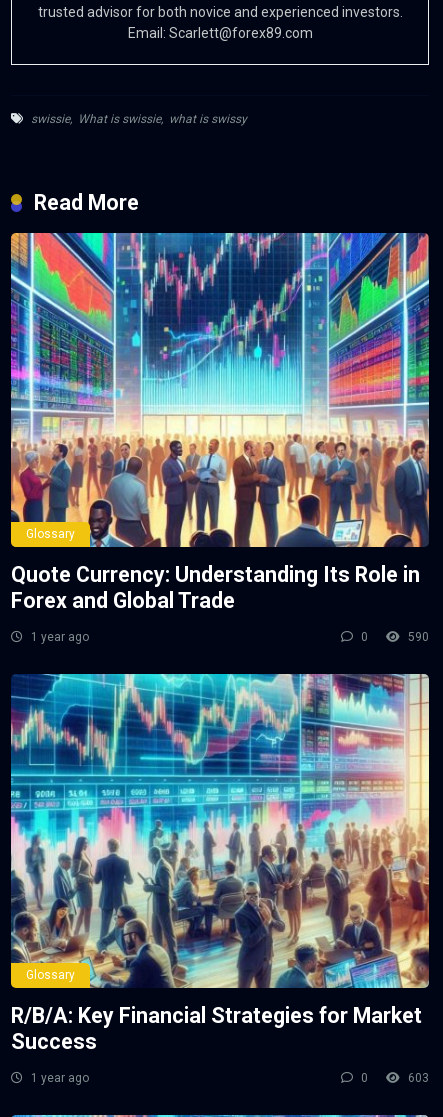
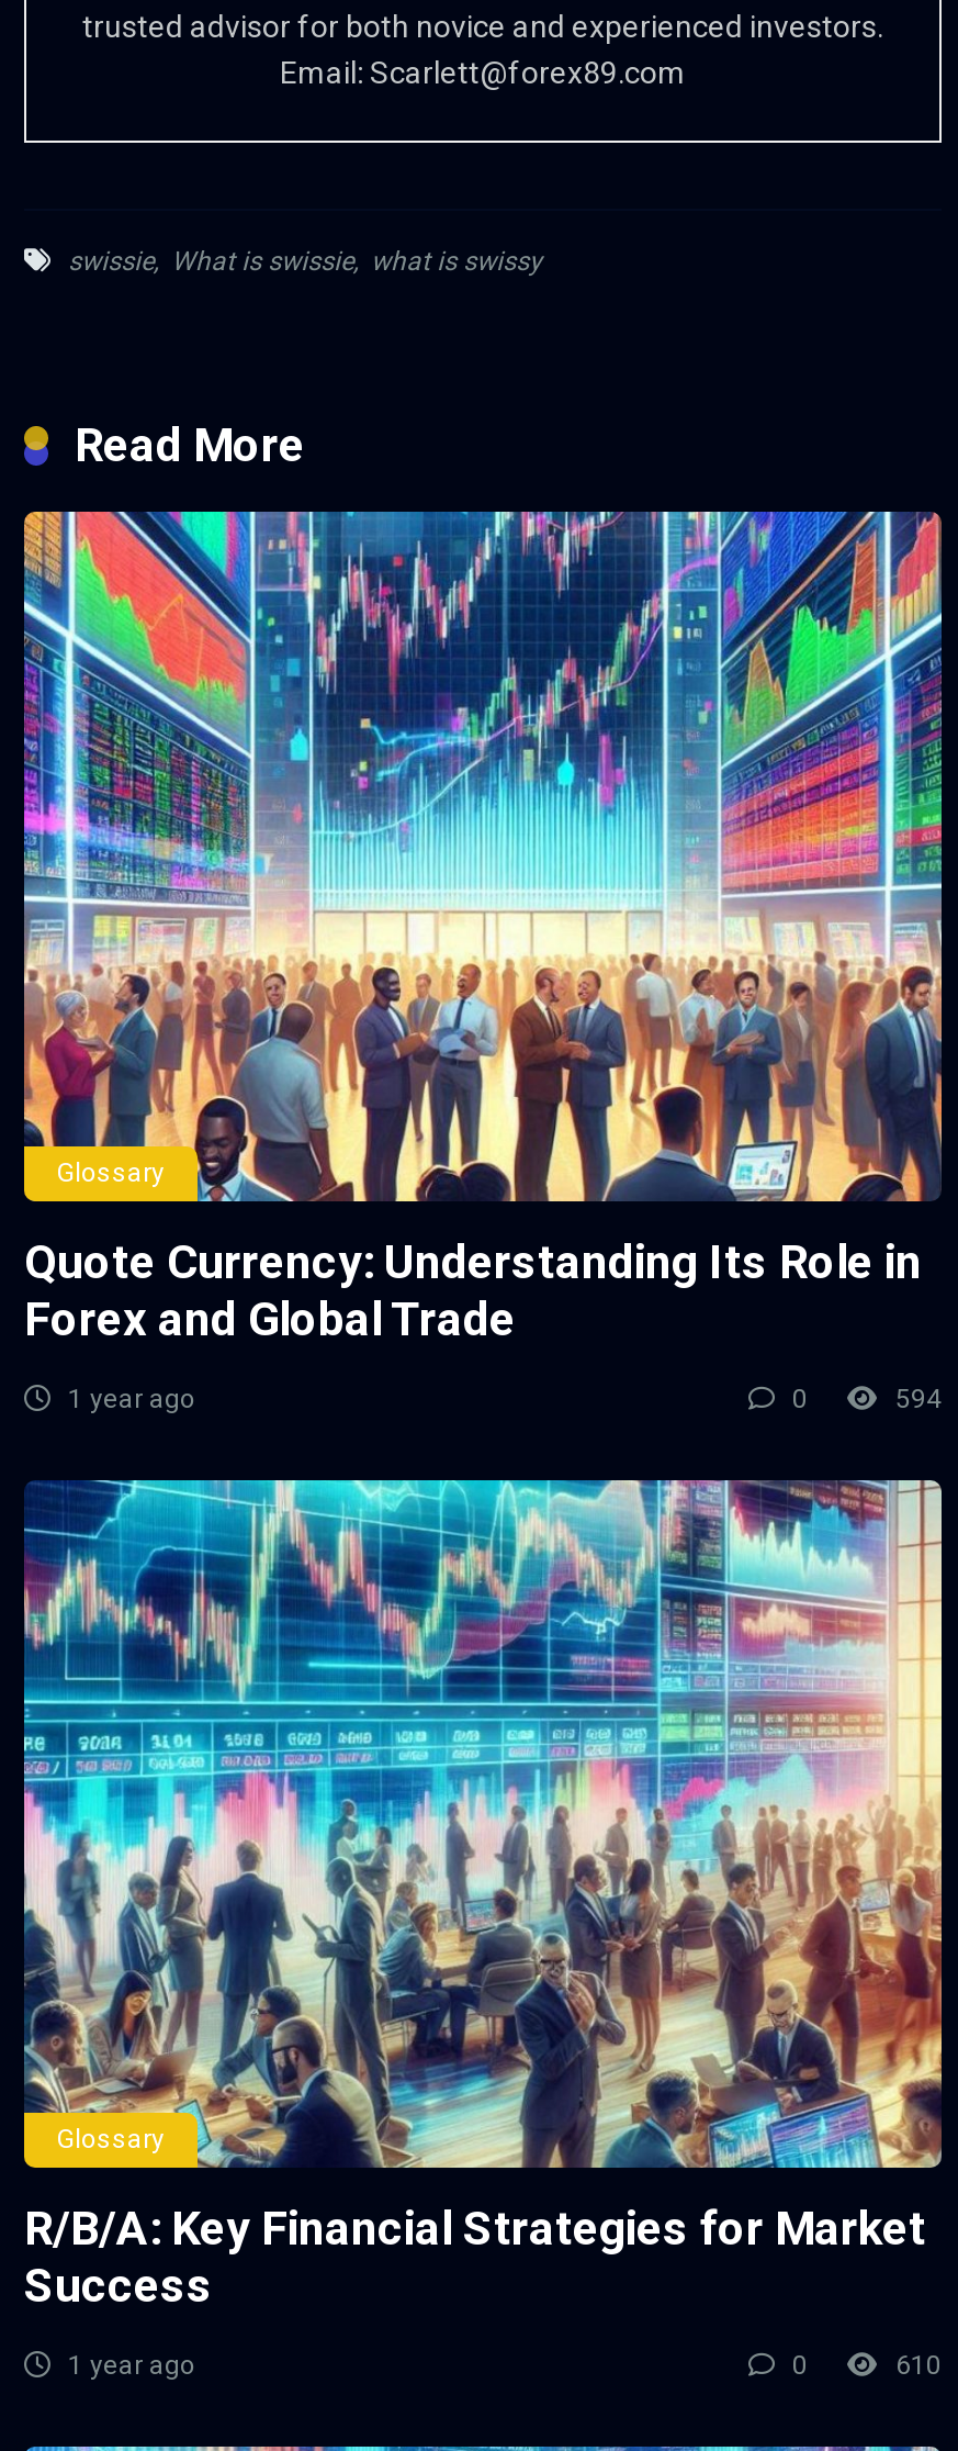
- 590
+ 594

- 603
+ 610
